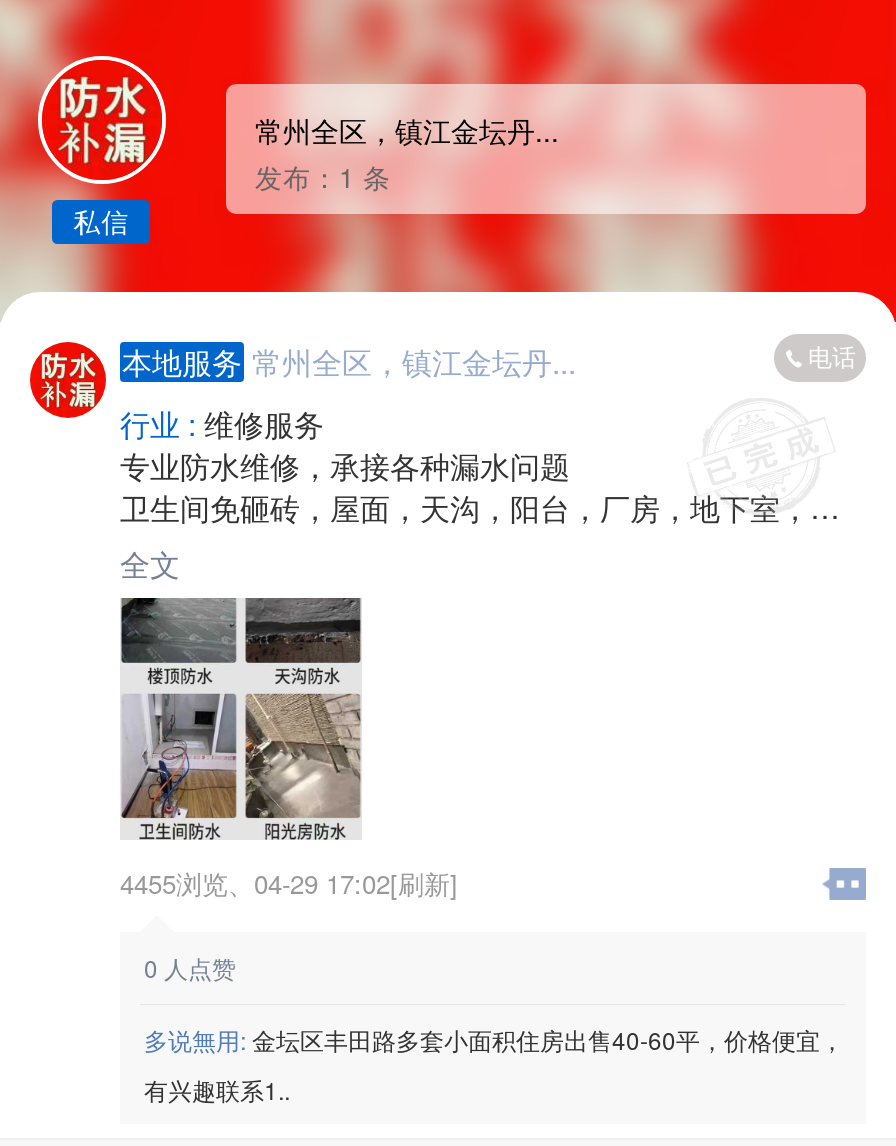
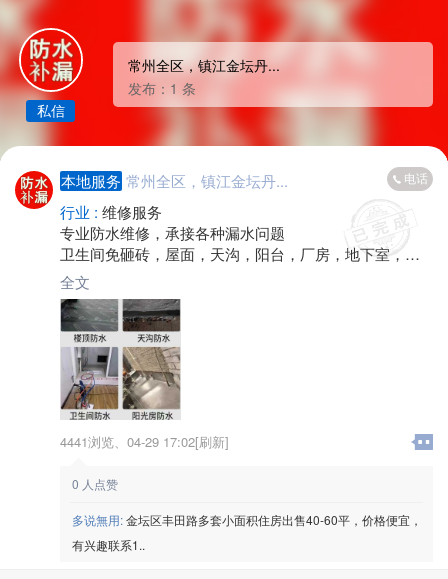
- 4455浏览、04-29 17:02[刷新]
+ 4441浏览、04-29 17:02[刷新]
